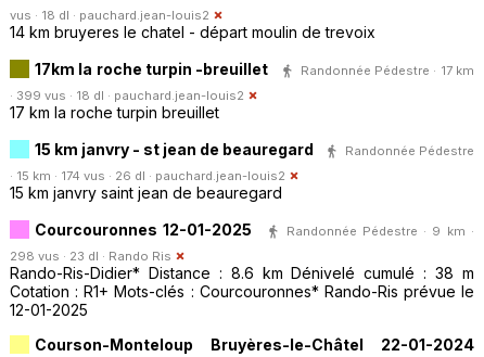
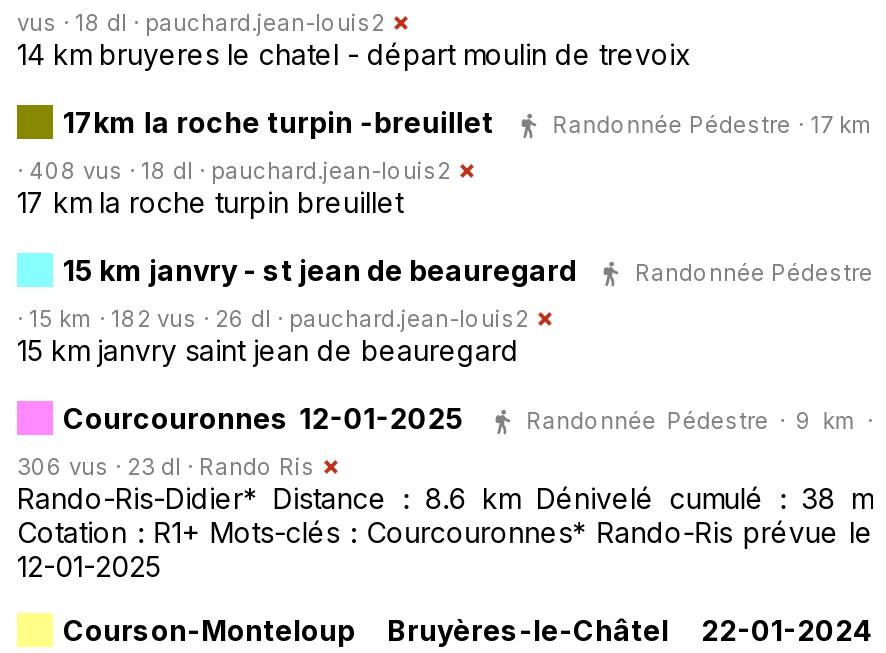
- · 399 vus · 18 dl · pauchard.jean-louis2
+ · 408 vus · 18 dl · pauchard.jean-louis2

- · 15 km · 174 vus · 26 dl · pauchard.jean-louis2
+ · 15 km · 182 vus · 26 dl · pauchard.jean-louis2

- 298 vus · 23 dl · Rando Ris
+ 306 vus · 23 dl · Rando Ris
